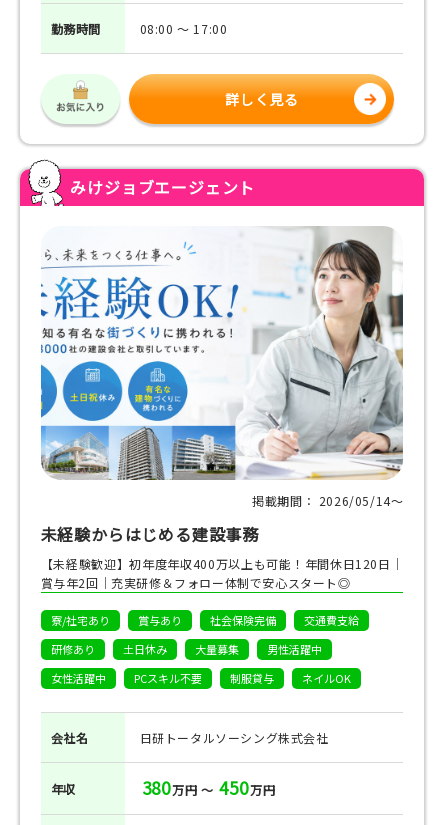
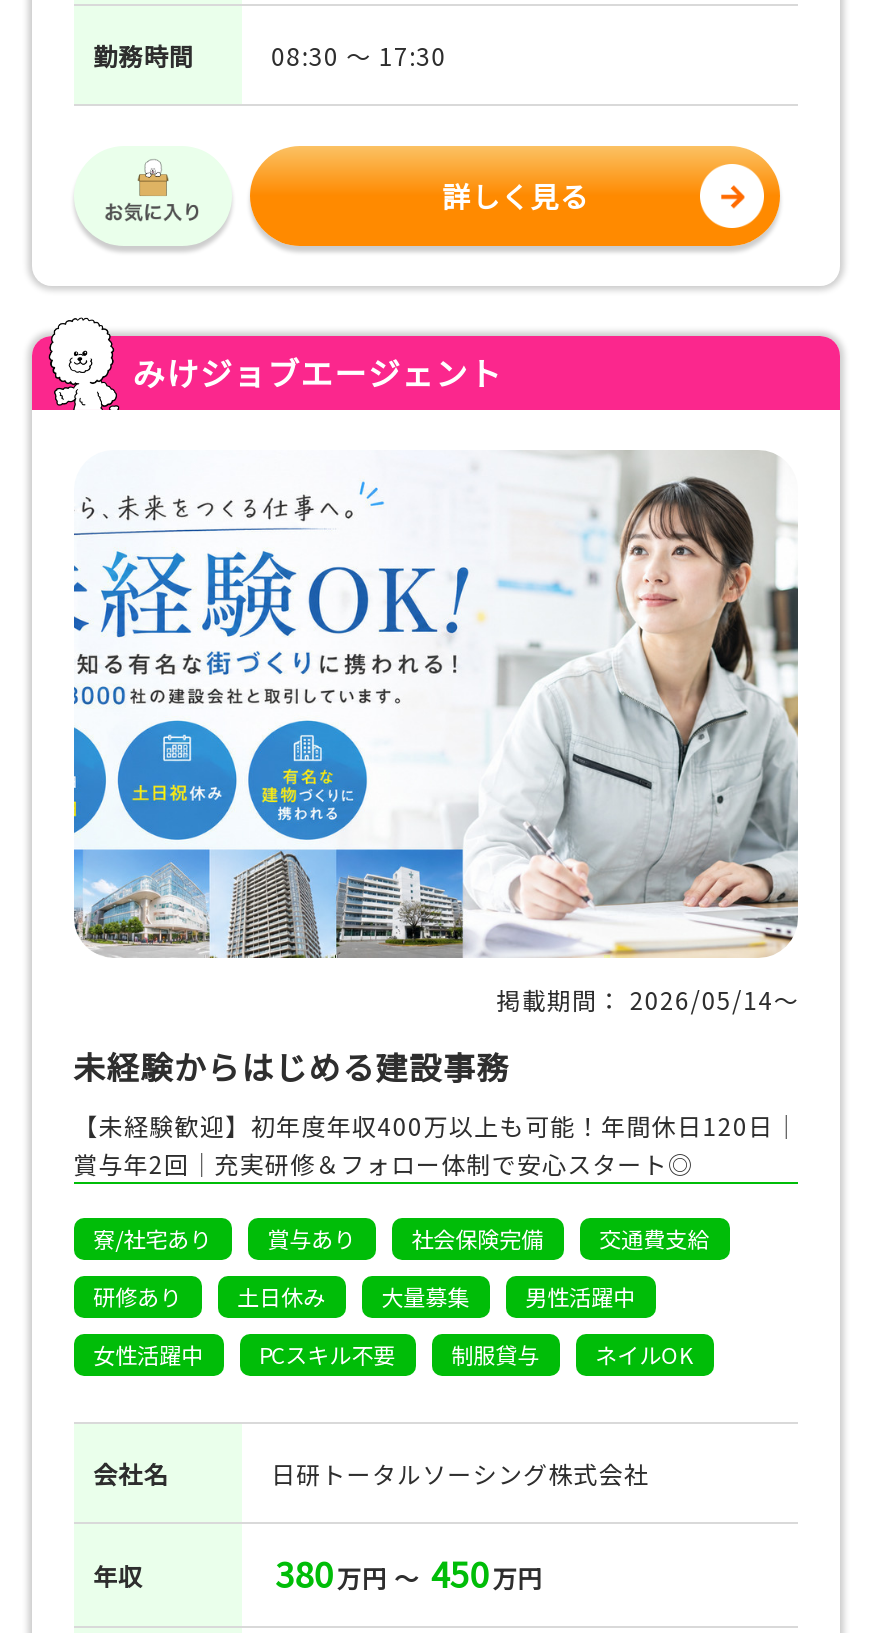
- 08:00 ～ 17:00
+ 08:30 ～ 17:30
